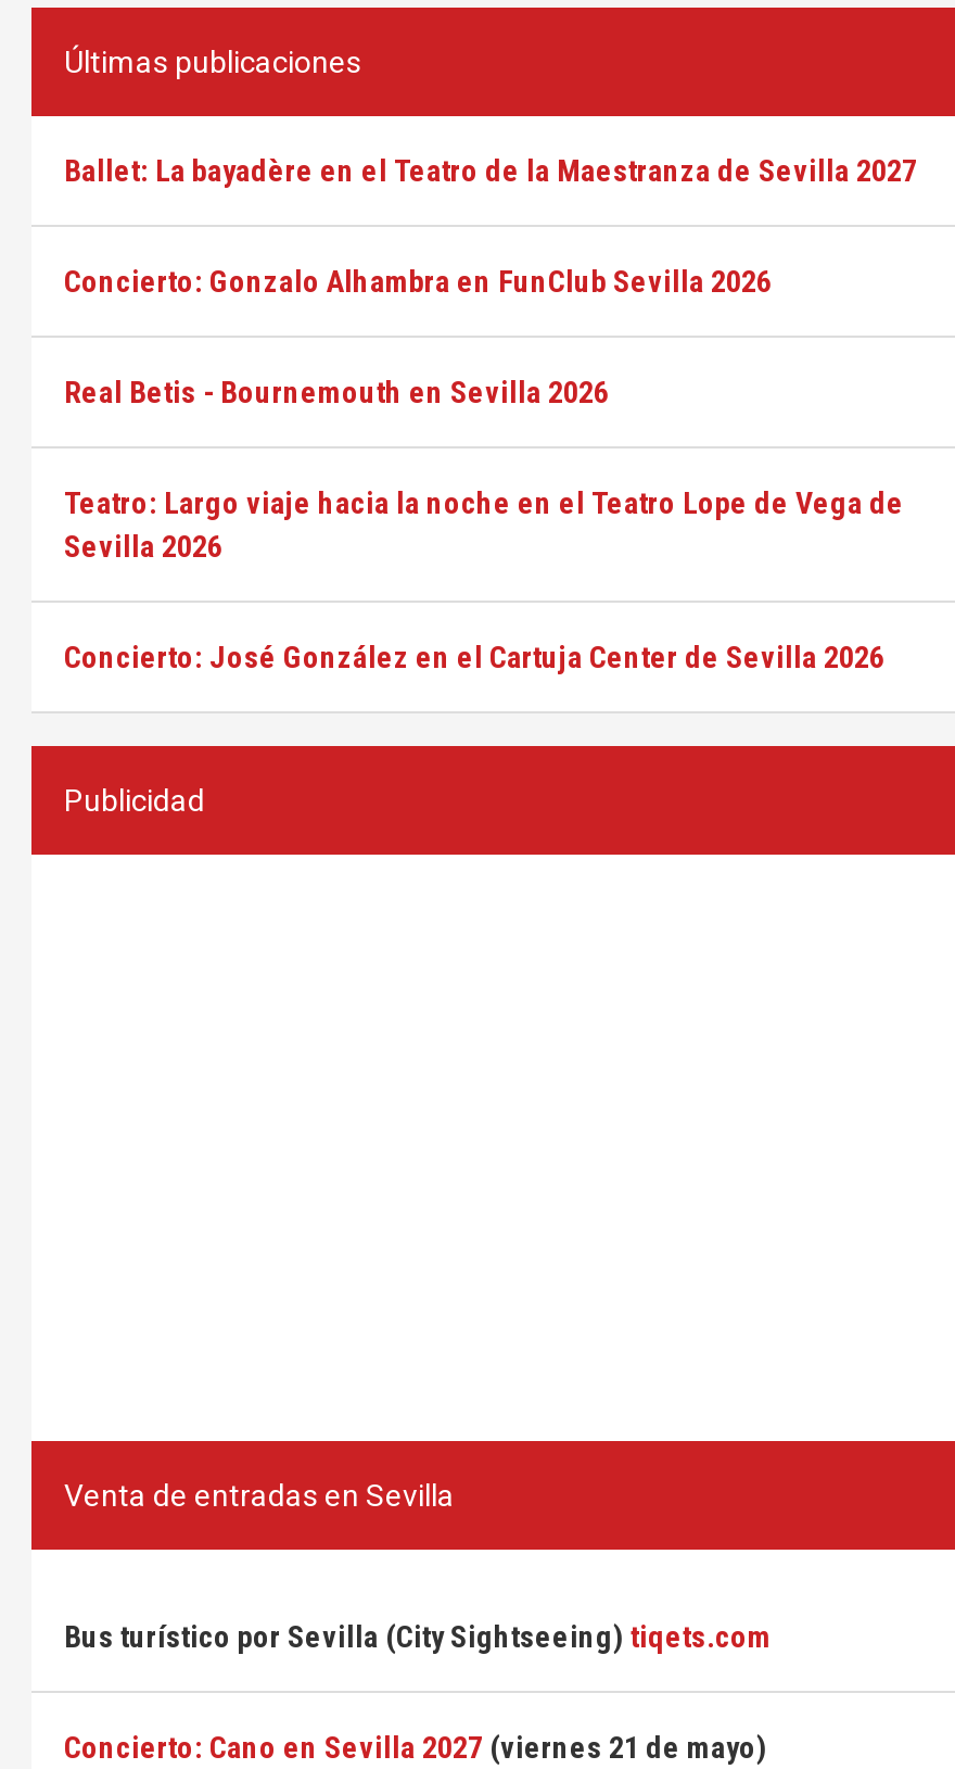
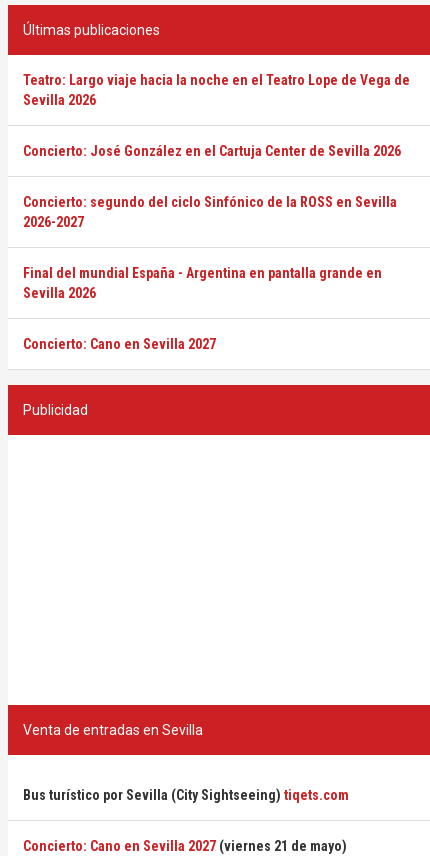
- Ballet: La bayadère en el Teatro de la Maestranza de Sevilla 2027
- Concierto: Gonzalo Alhambra en FunClub Sevilla 2026
- Real Betis - Bournemouth en Sevilla 2026

moved up: Teatro: Largo viaje hacia la noche en el Teatro Lope de Vega de | Sevilla 2026 | Concierto: José González en el Cartuja Center de Sevilla 2026

+ Concierto: segundo del ciclo Sinfónico de la ROSS en Sevilla
+ 2026-2027
+ Final del mundial España - Argentina en pantalla grande en
+ Sevilla 2026
+ Concierto: Cano en Sevilla 2027
